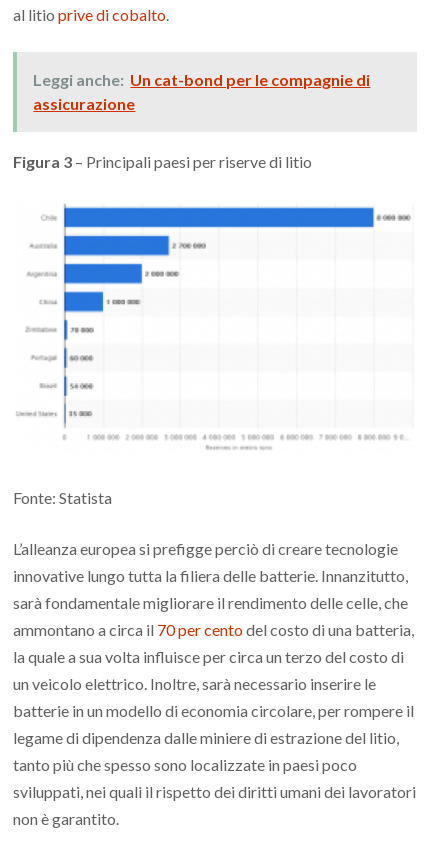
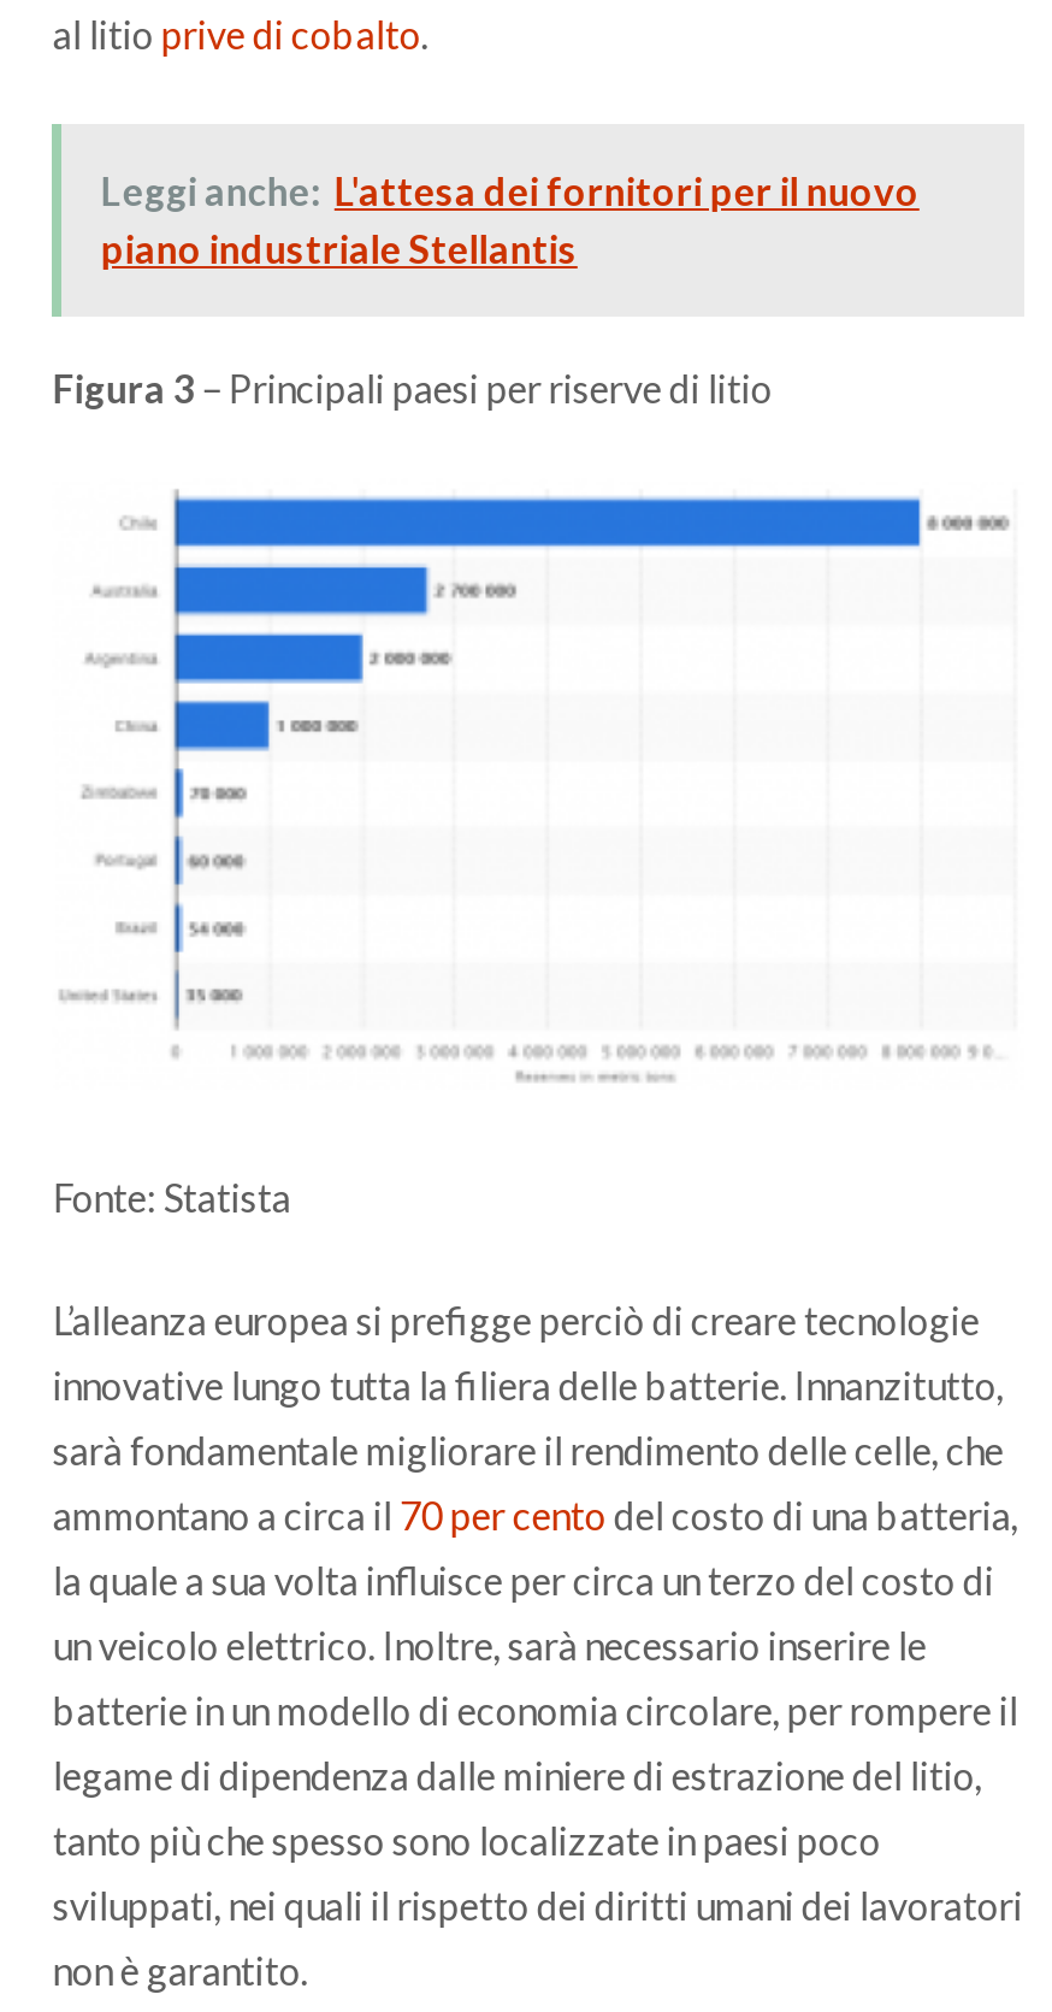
- Leggi anche: Un cat-bond per le compagnie di
- assicurazione
+ Leggi anche: L'attesa dei fornitori per il nuovo
+ piano industriale Stellantis
